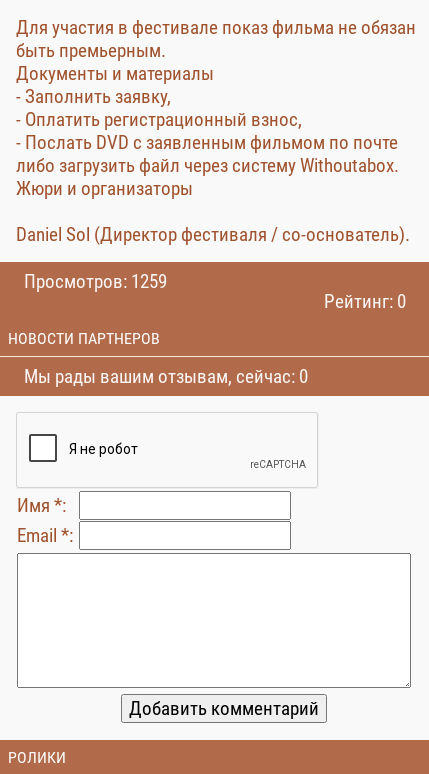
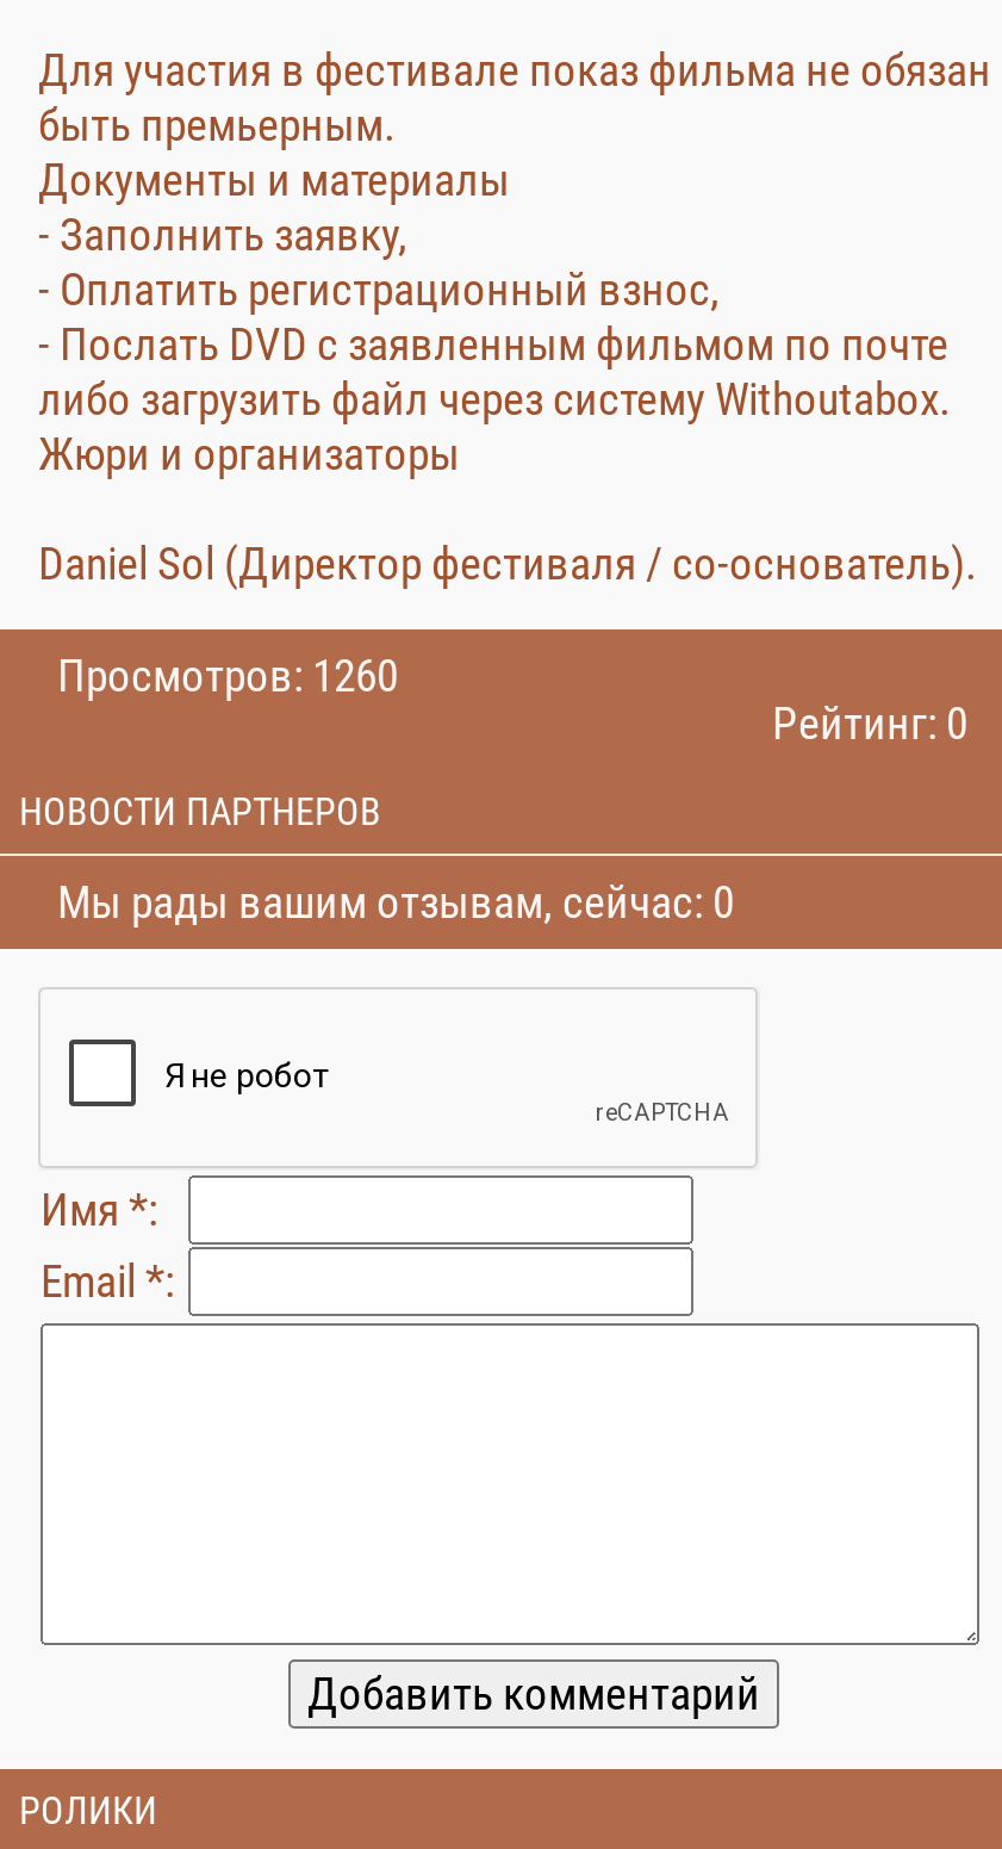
- Просмотров: 1259
+ Просмотров: 1260
